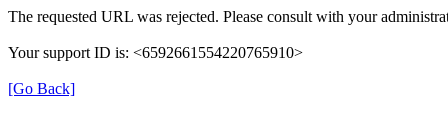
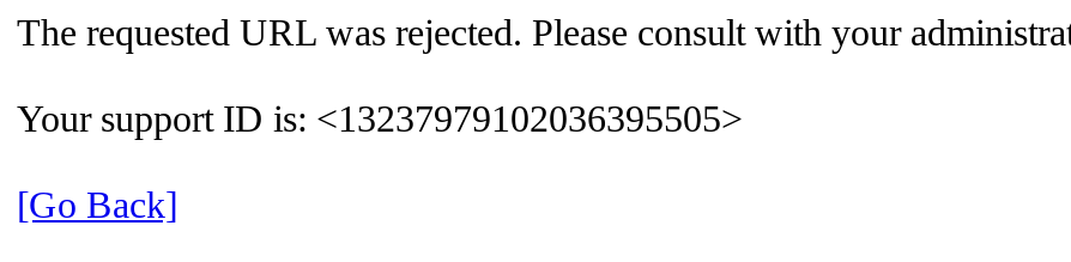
- Your support ID is: <6592661554220765910>
+ Your support ID is: <13237979102036395505>
